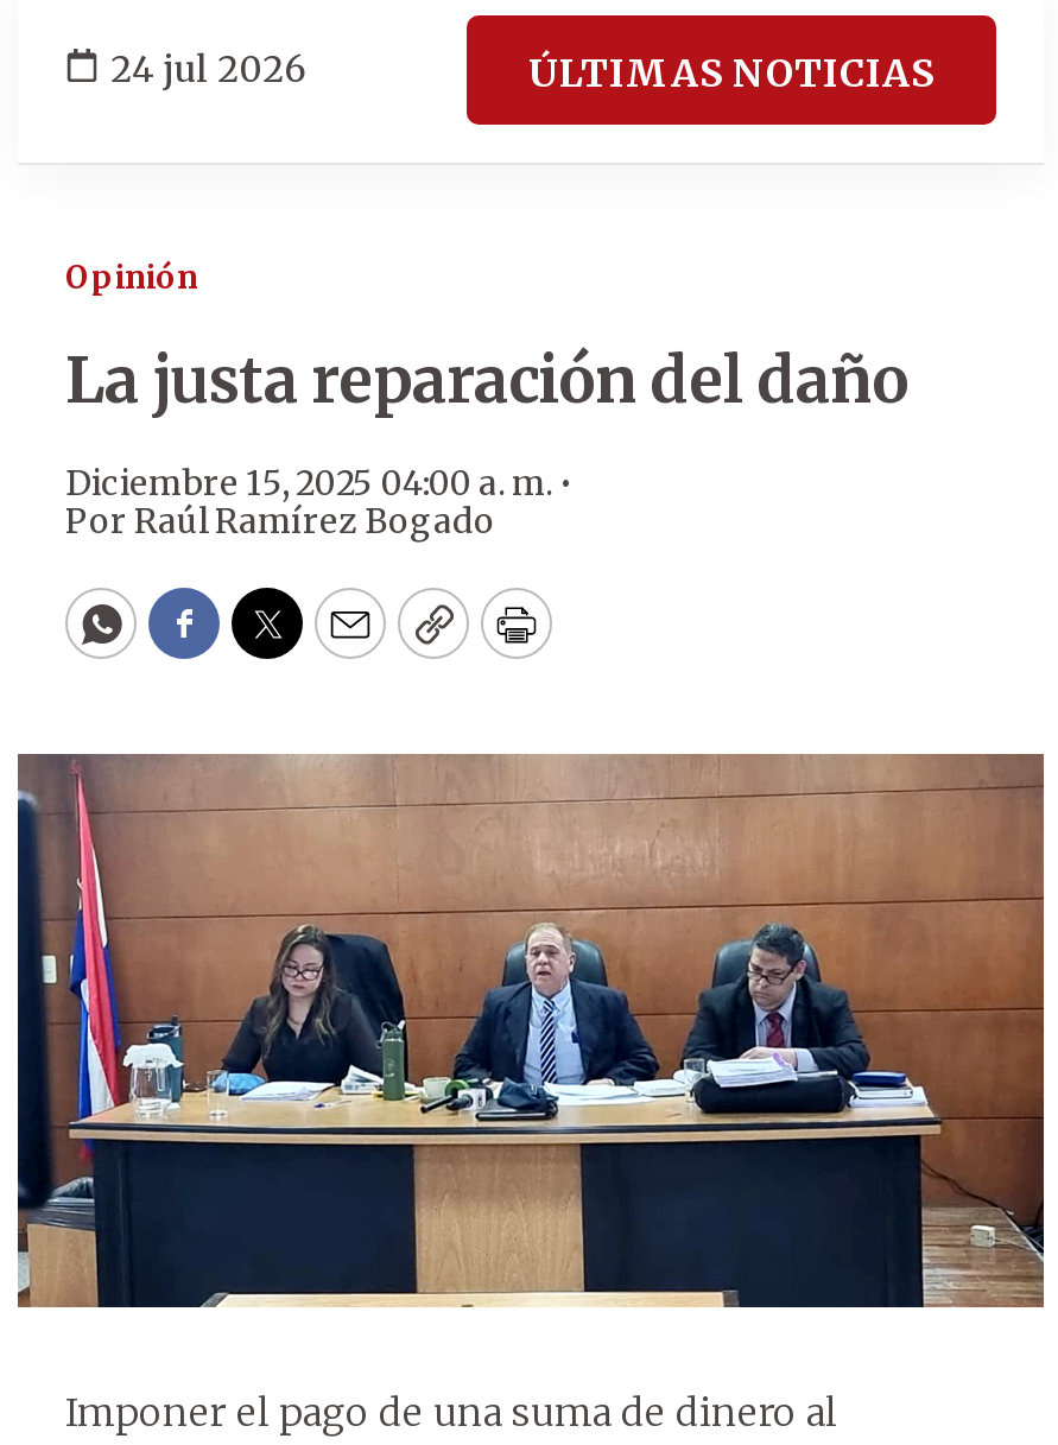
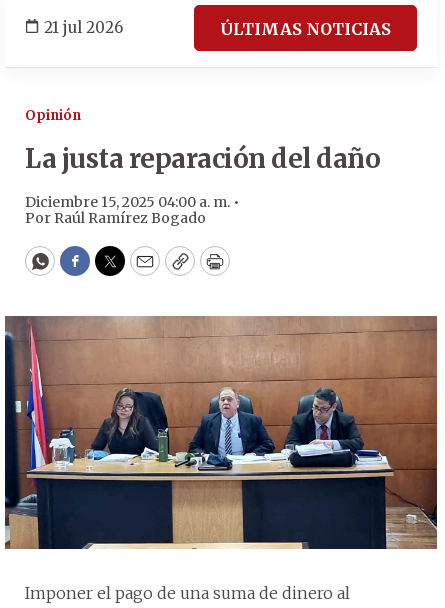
- 24 jul 2026
+ 21 jul 2026
